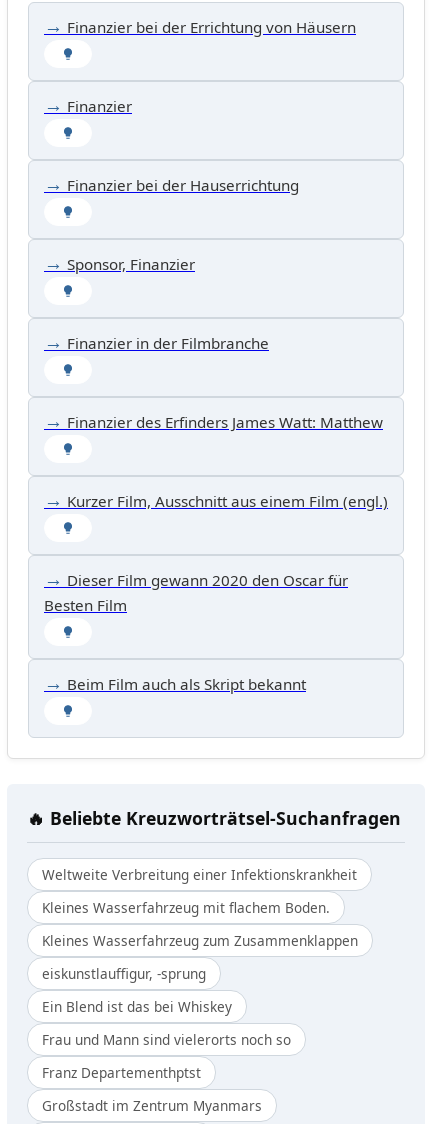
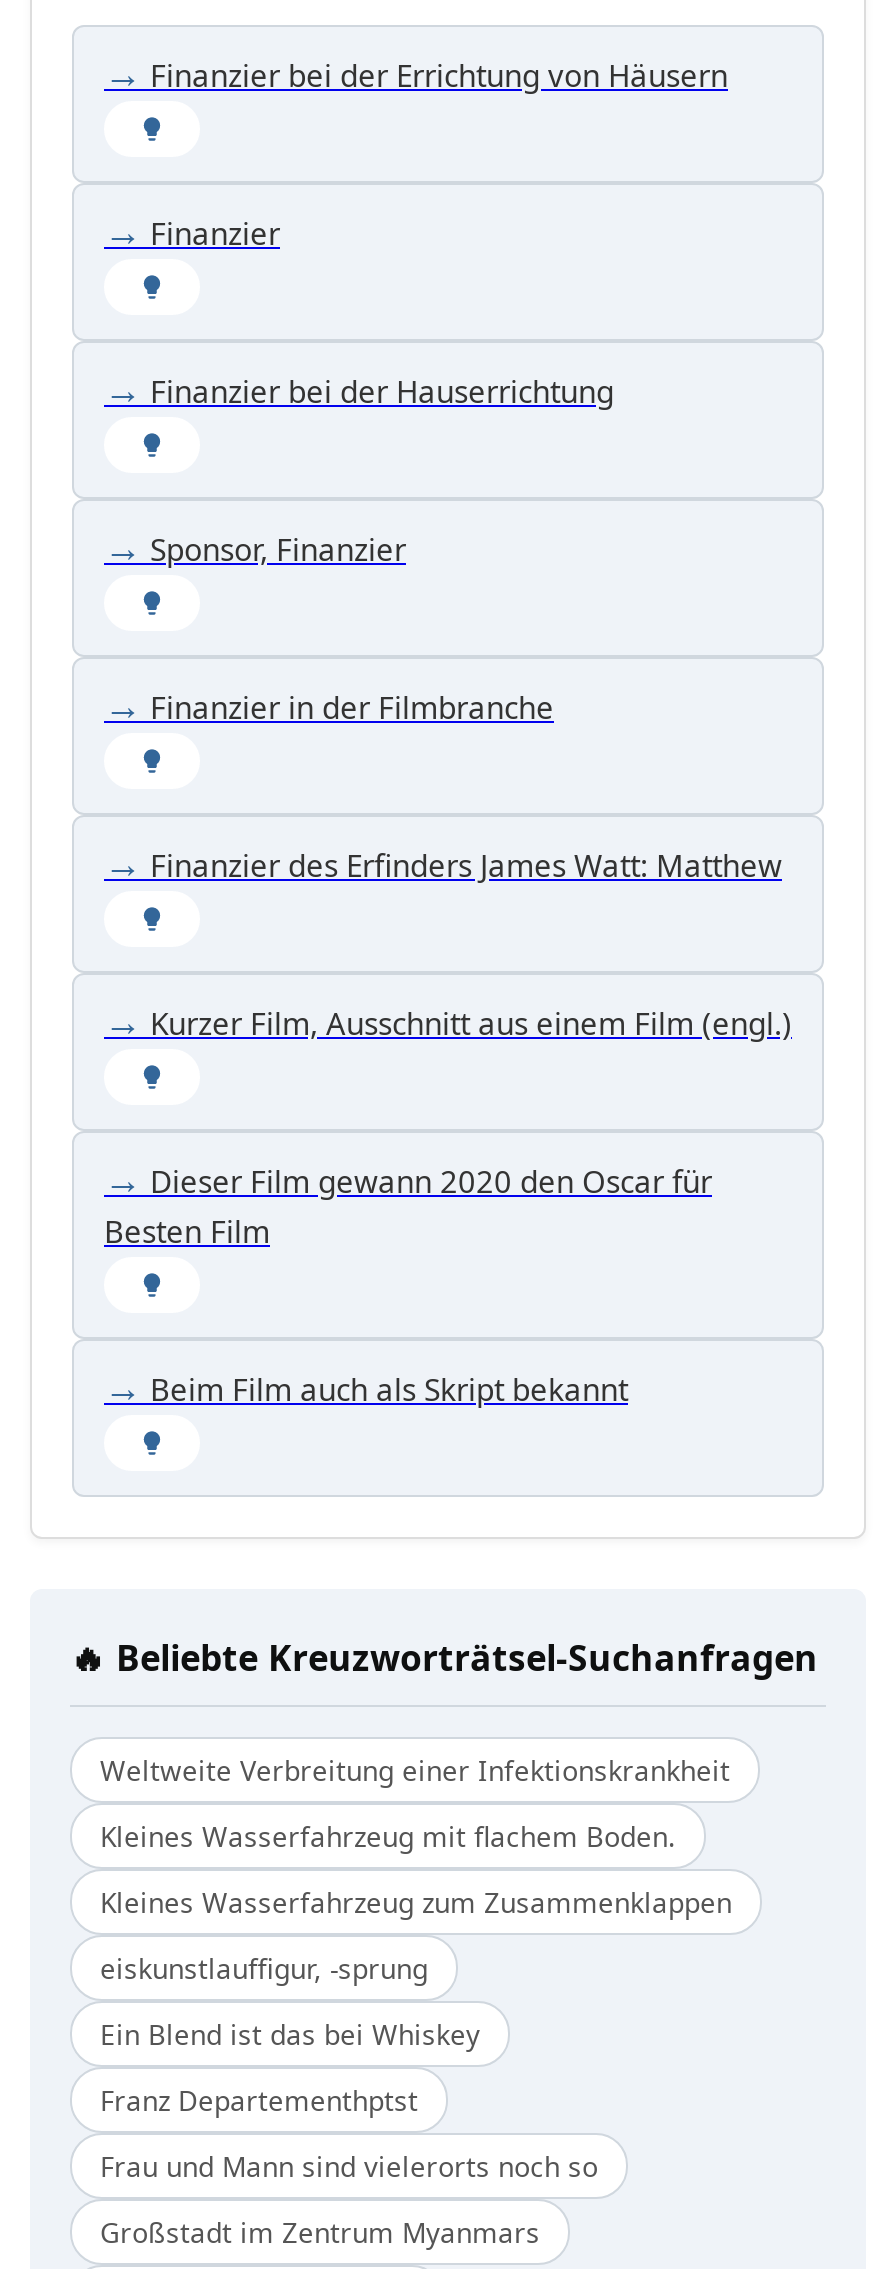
moved down: Frau und Mann sind vielerorts noch so

moved up: Franz Departementhptst
